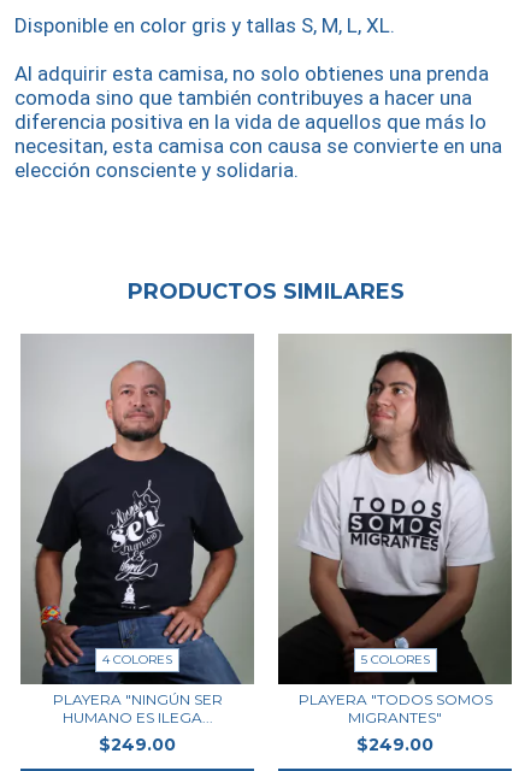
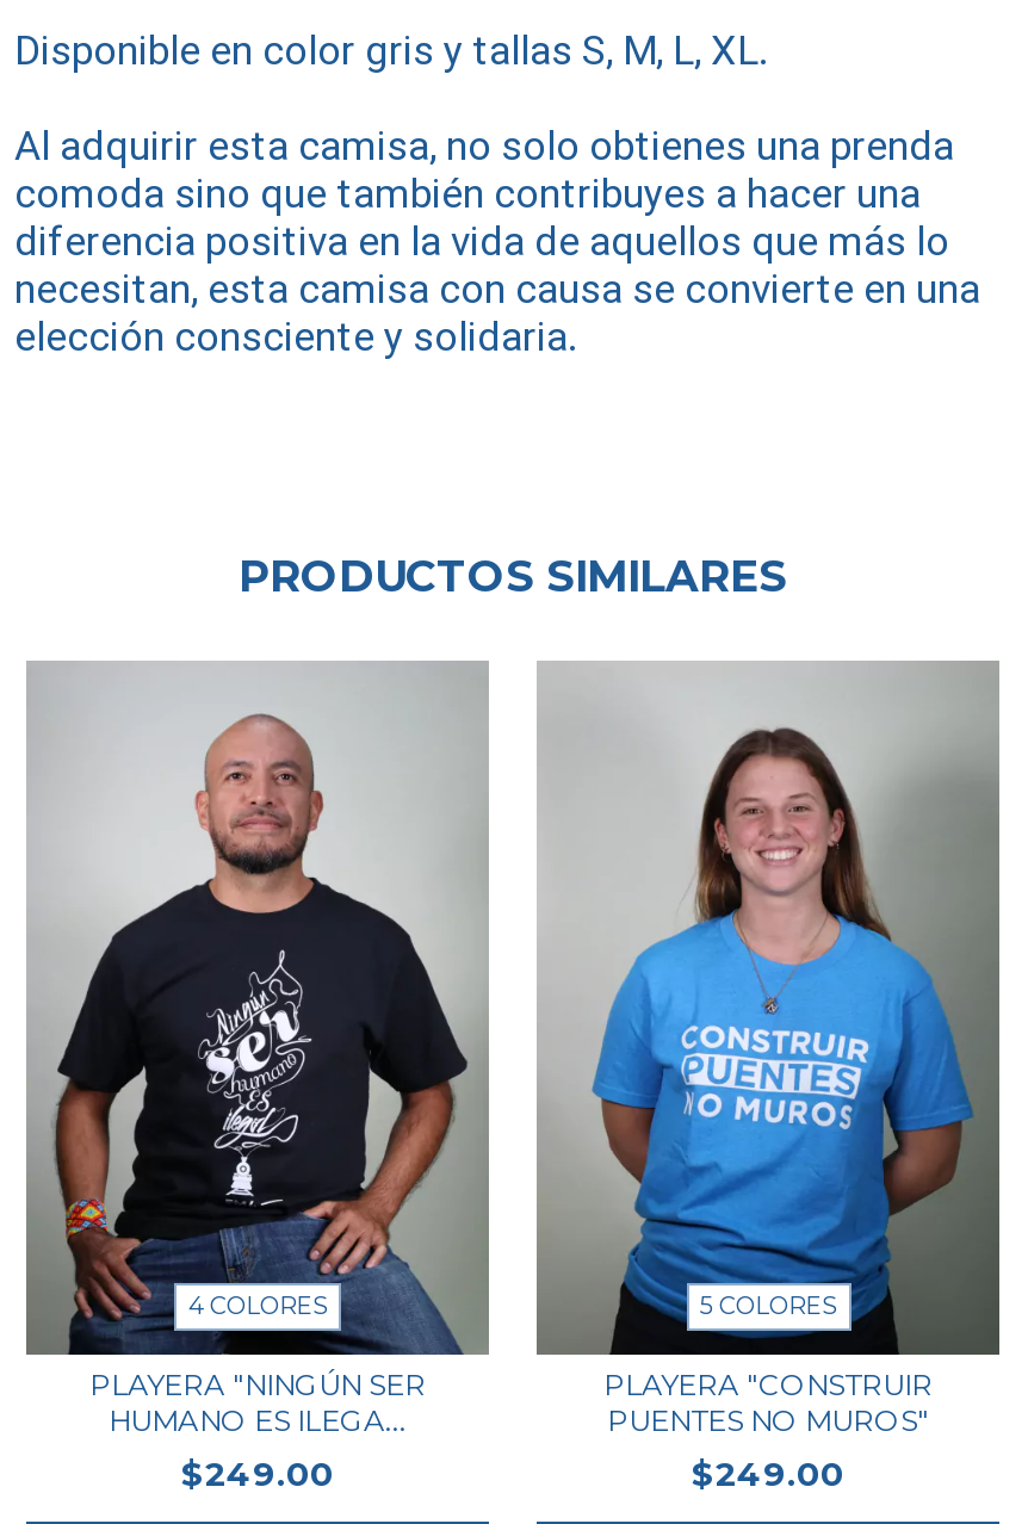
- [image]
- PLAYERA "TODOS SOMOS
- MIGRANTES"
+ [image]
+ PLAYERA "CONSTRUIR
+ PUENTES NO MUROS"
